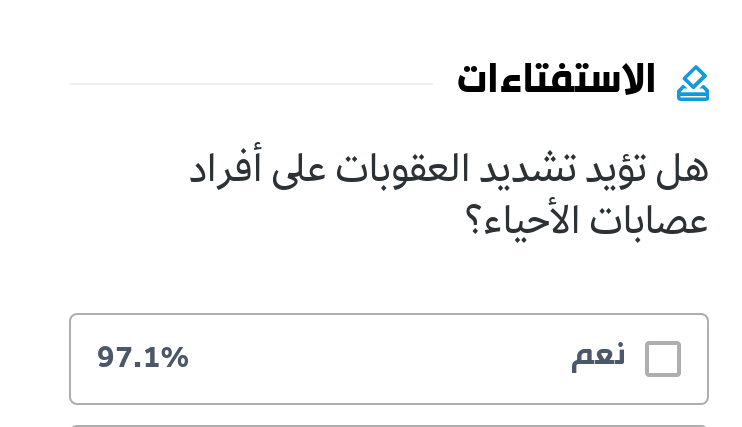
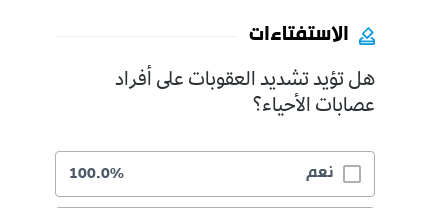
- 97.1%
+ 100.0%
